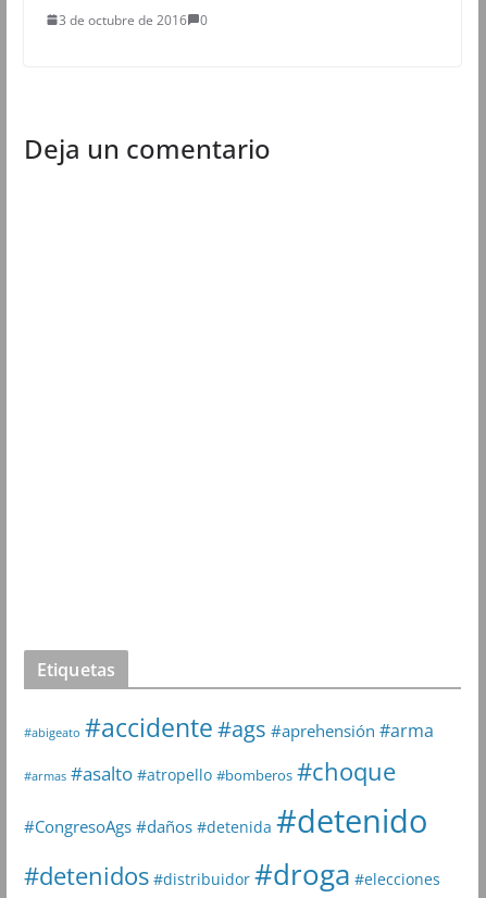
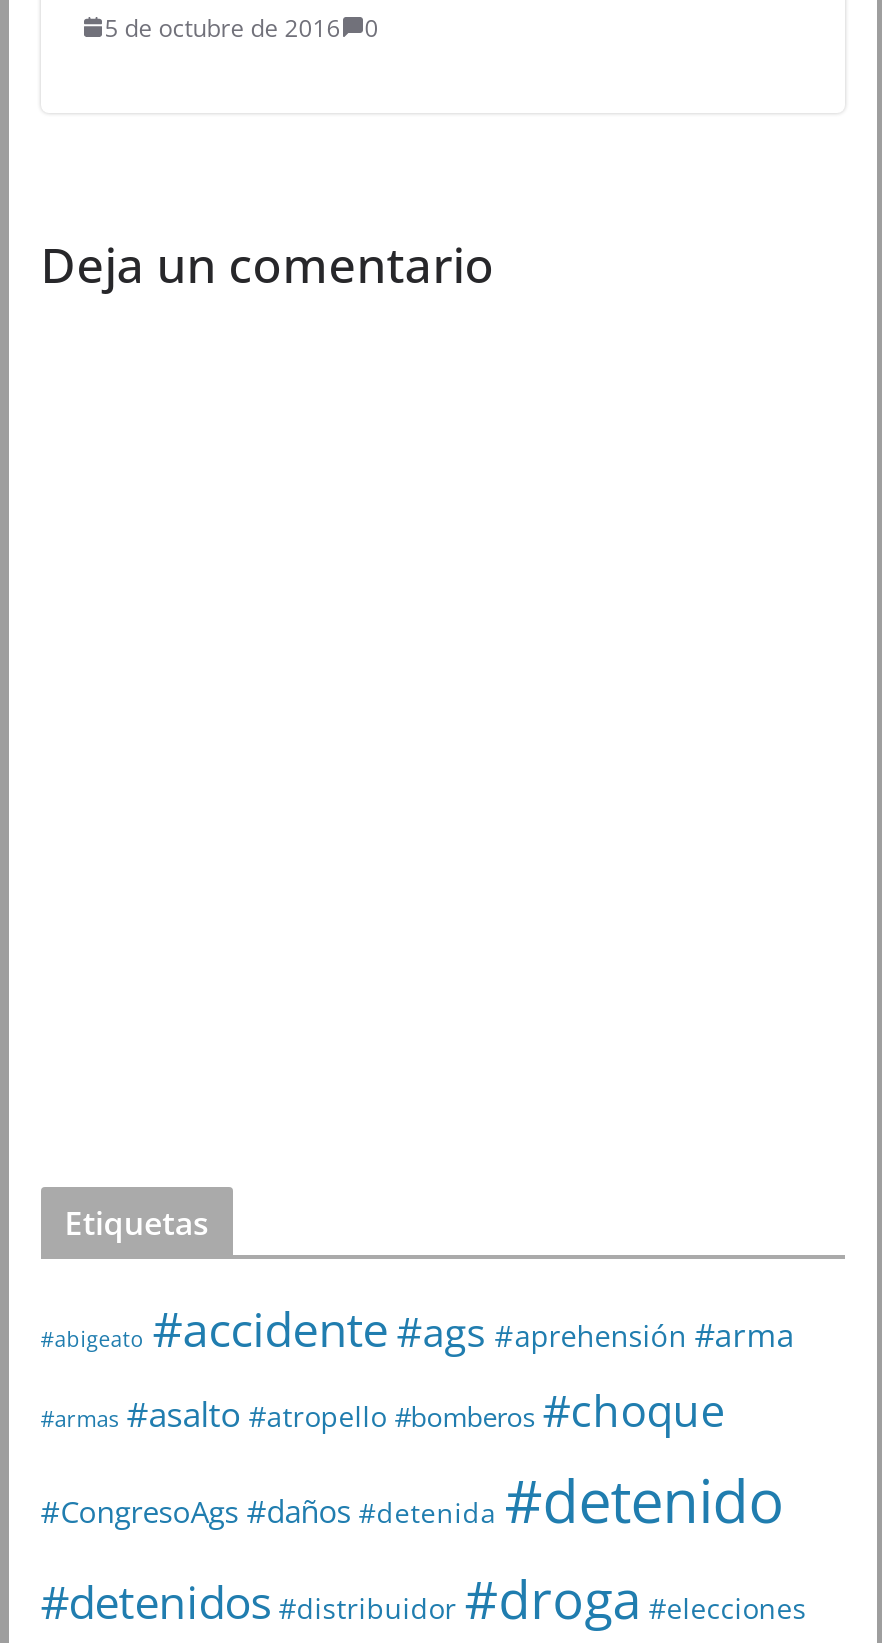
- 3 de octubre de 2016 0
+ 5 de octubre de 2016 0
